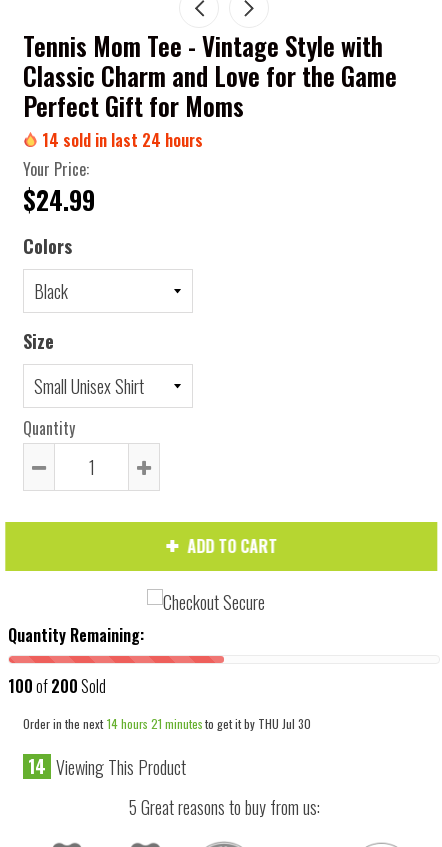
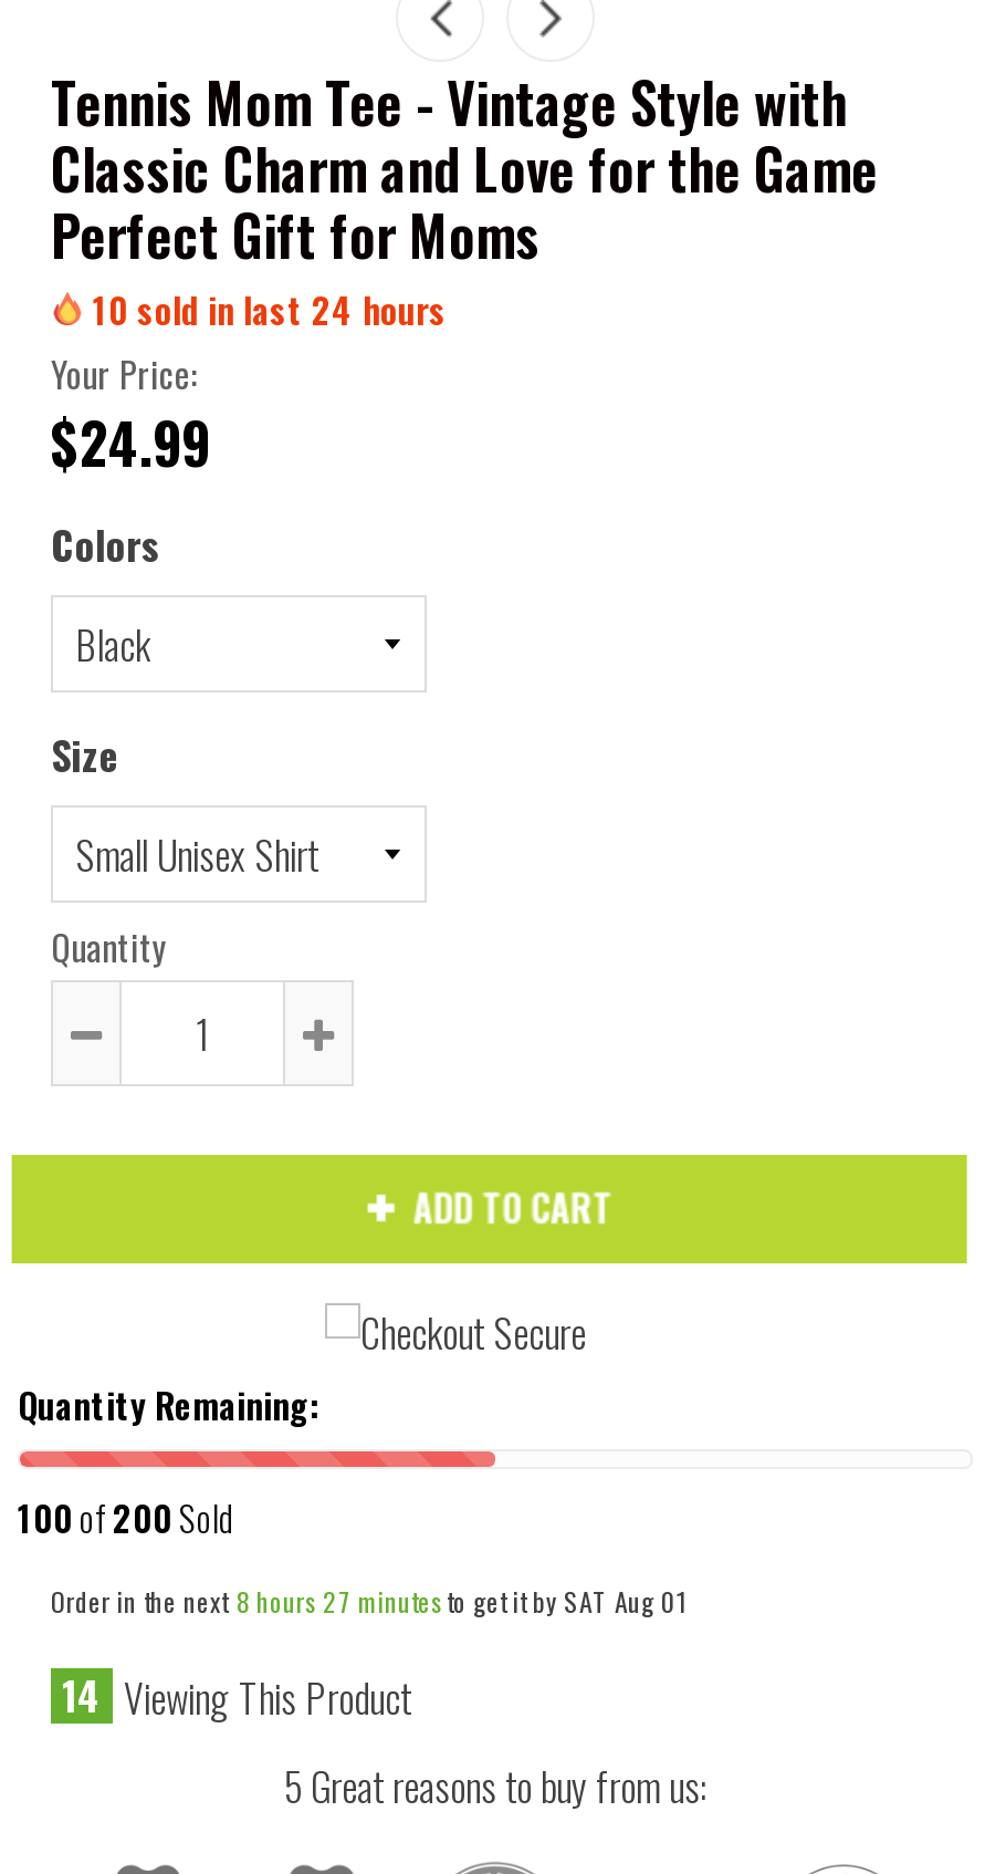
- 14 sold in last 24 hours
+ 10 sold in last 24 hours

- Order in the next 14 hours 21 minutes
+ Order in the next 8 hours 27 minutes

- to get it by THU Jul 30
+ to get it by SAT Aug 01
